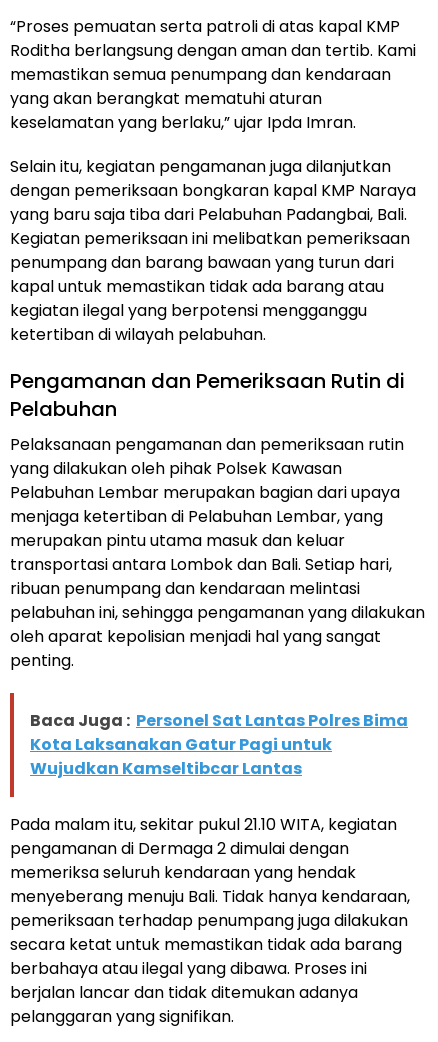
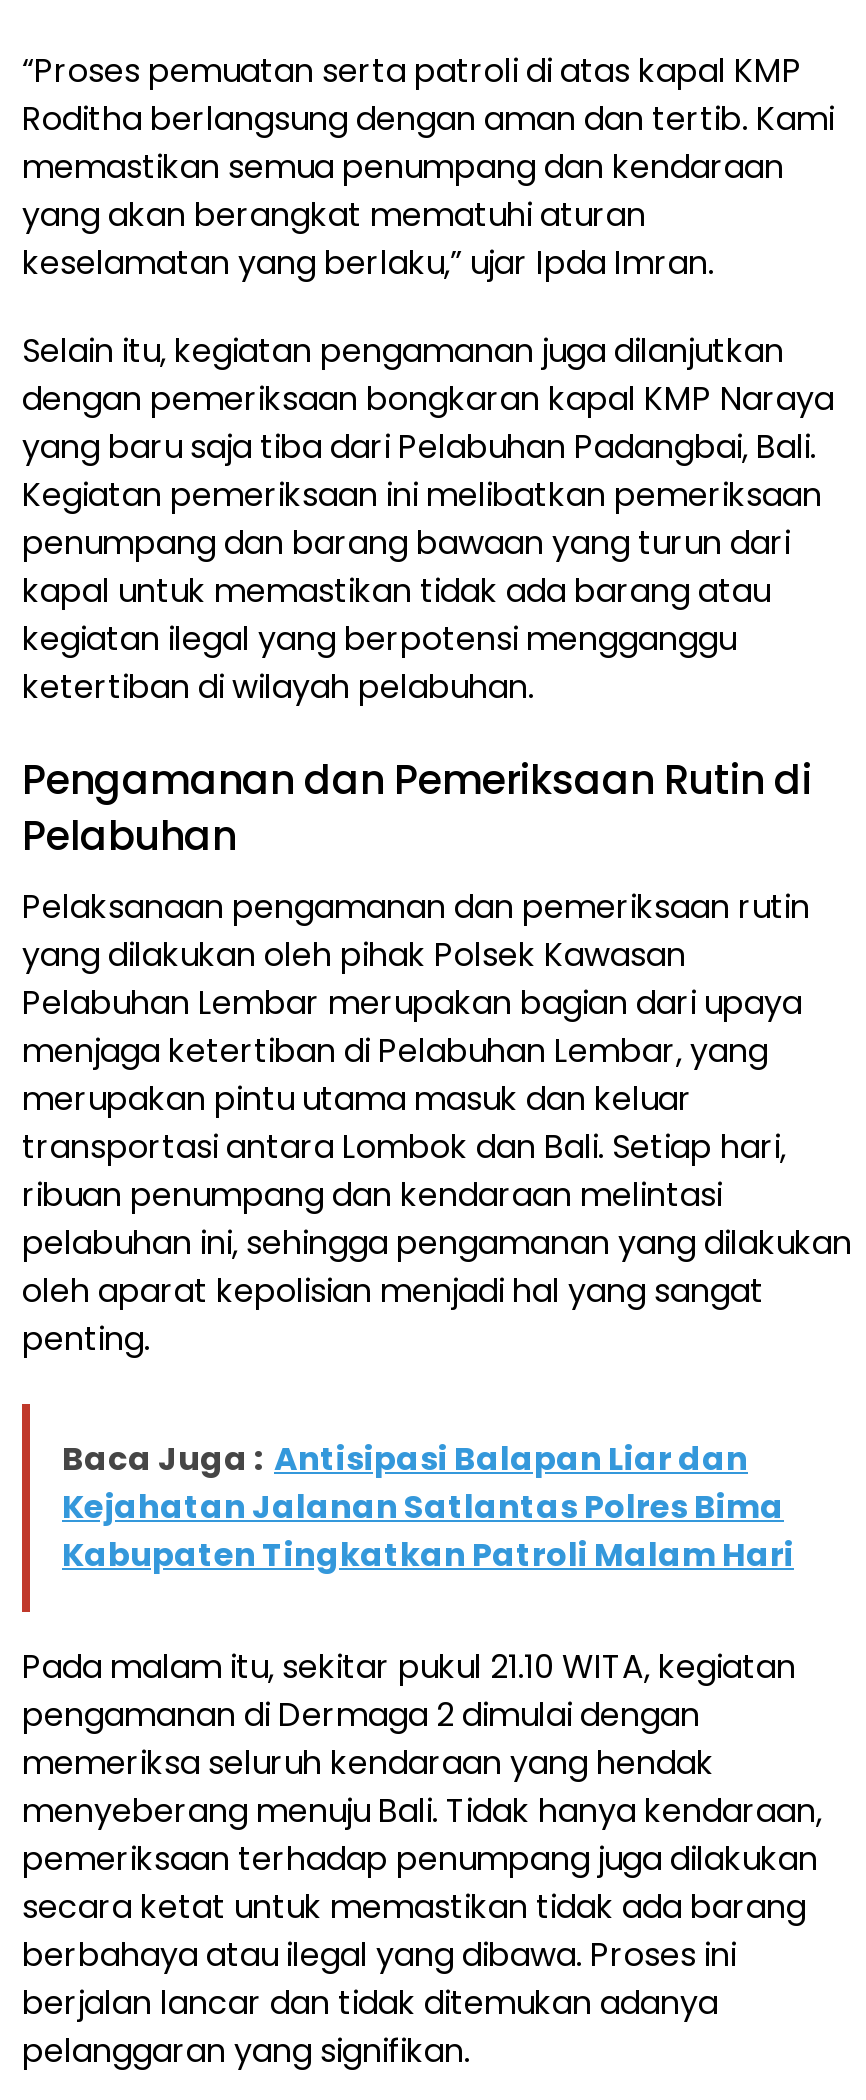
- Baca Juga : Personel Sat Lantas Polres Bima
- Kota Laksanakan Gatur Pagi untuk
- Wujudkan Kamseltibcar Lantas
+ Baca Juga : Antisipasi Balapan Liar dan
+ Kejahatan Jalanan Satlantas Polres Bima
+ Kabupaten Tingkatkan Patroli Malam Hari
